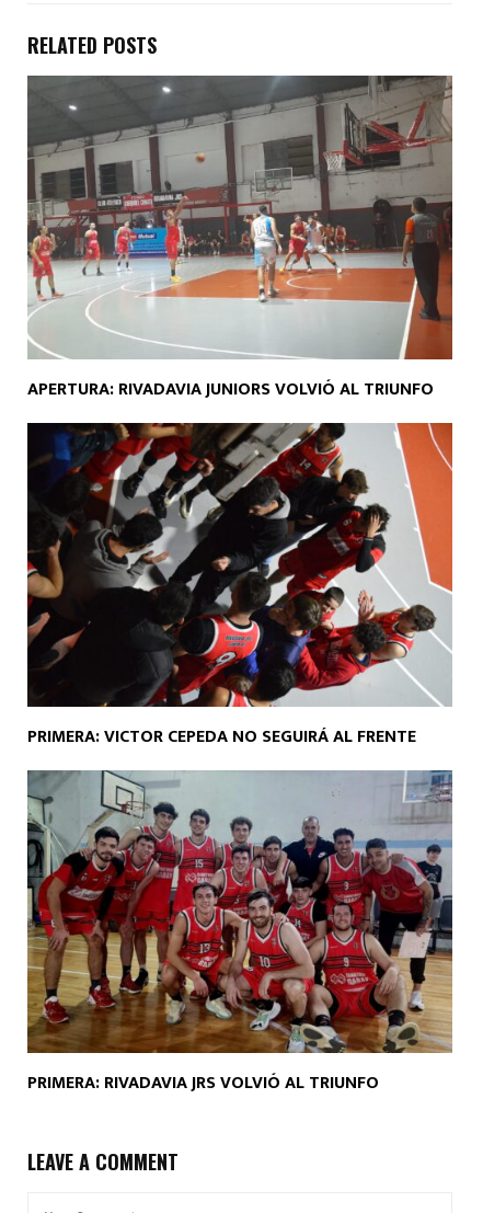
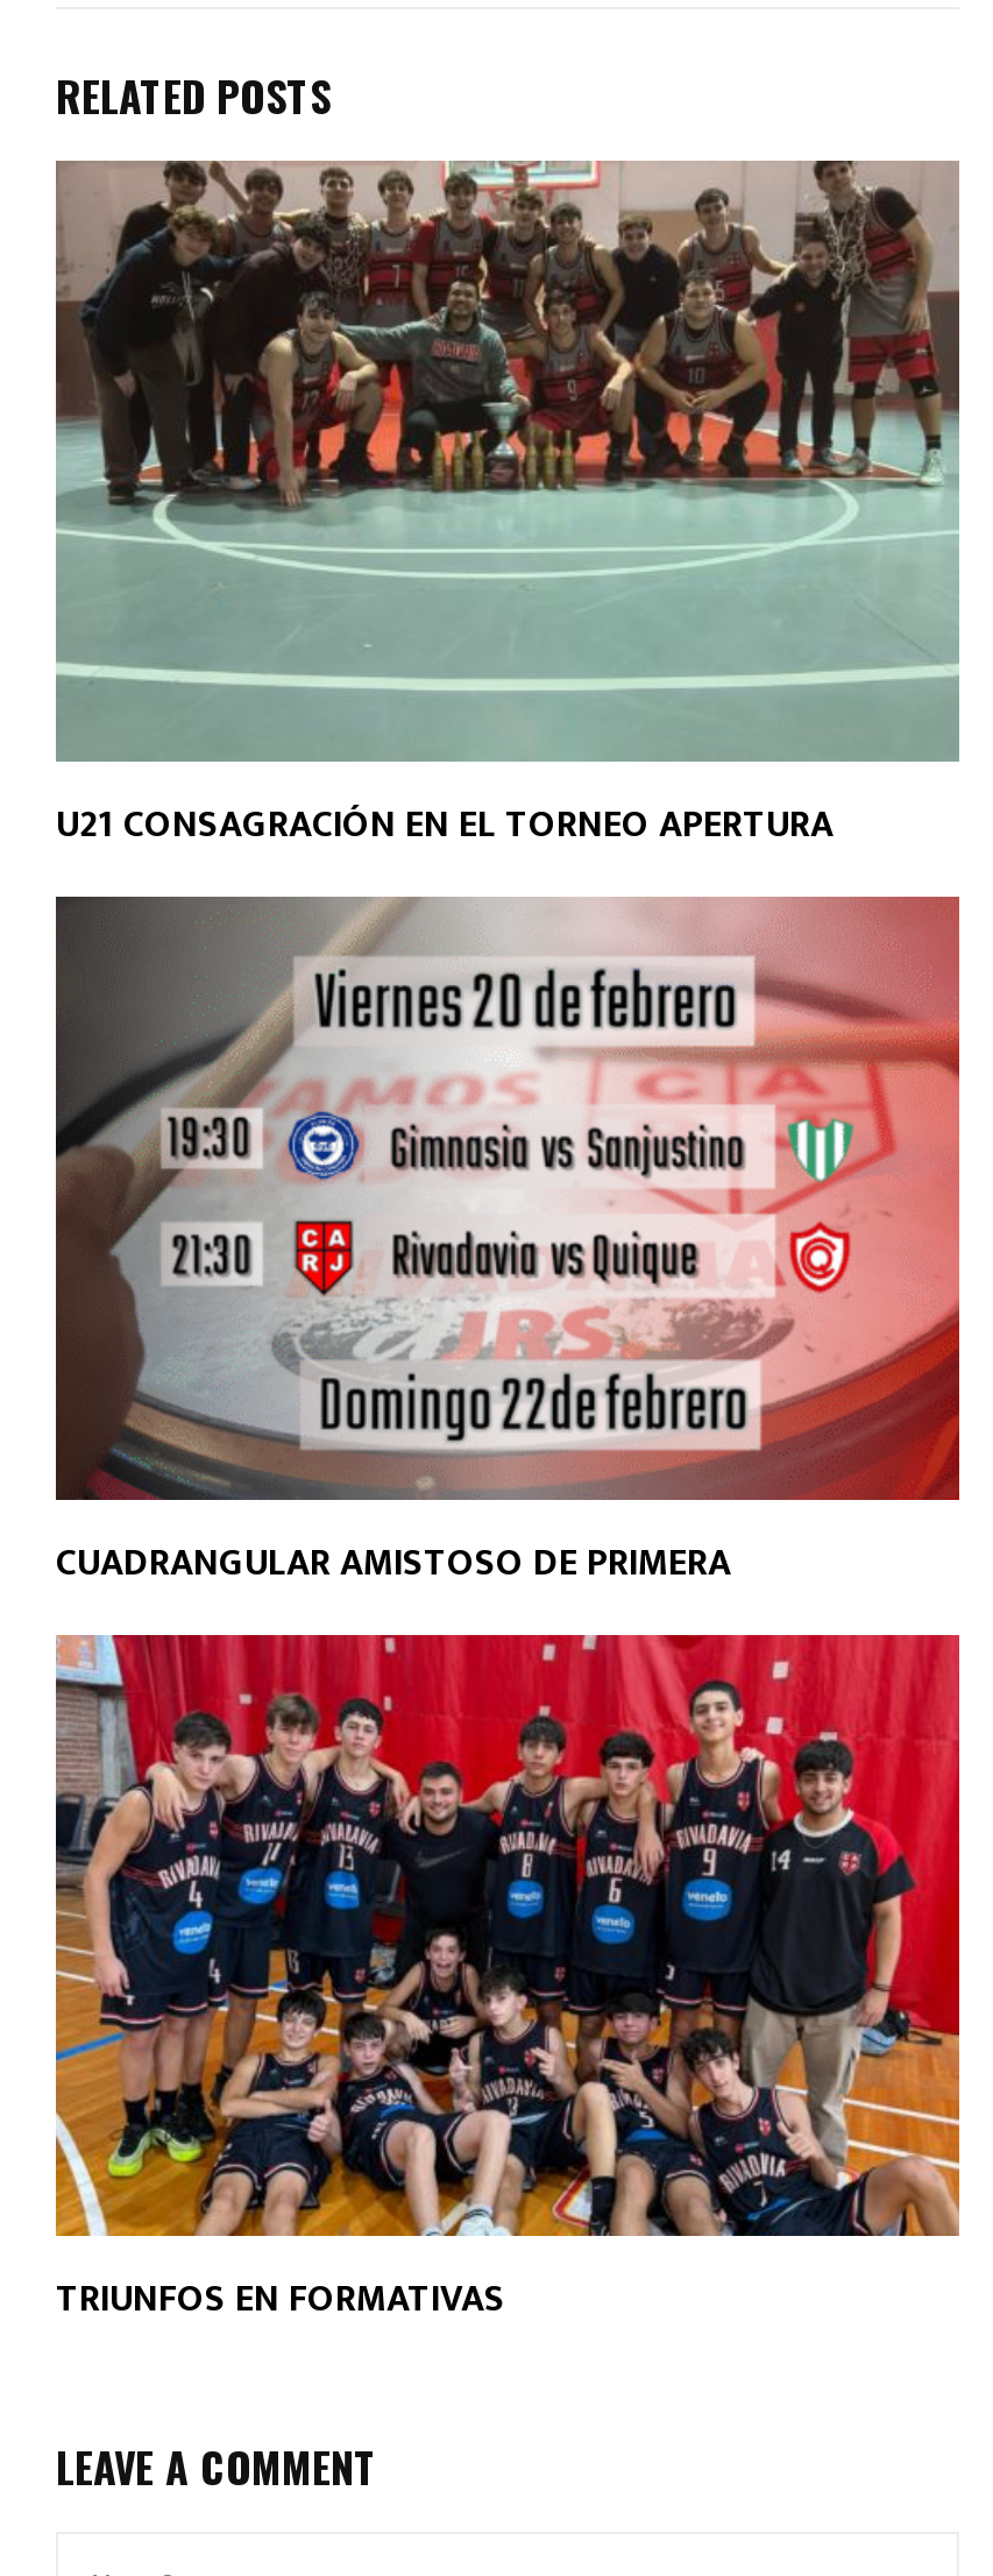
- [image]
- APERTURA: RIVADAVIA JUNIORS VOLVIÓ AL TRIUNFO
+ [image]
+ U21 CONSAGRACIÓN EN EL TORNEO APERTURA

- [image]
- PRIMERA: VICTOR CEPEDA NO SEGUIRÁ AL FRENTE
+ [image]
+ CUADRANGULAR AMISTOSO DE PRIMERA

- [image]
- PRIMERA: RIVADAVIA JRS VOLVIÓ AL TRIUNFO
+ [image]
+ TRIUNFOS EN FORMATIVAS
